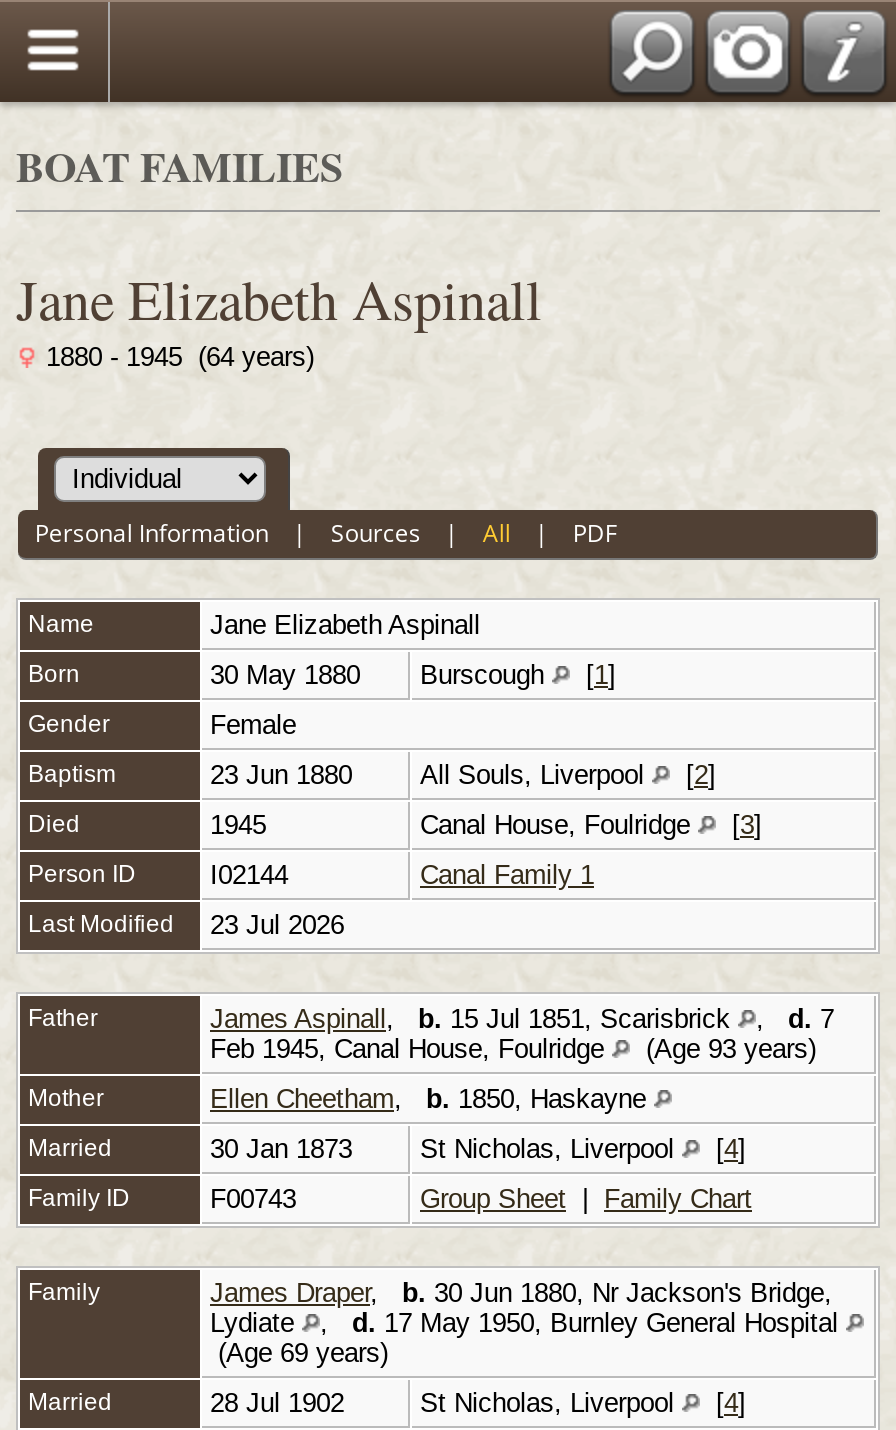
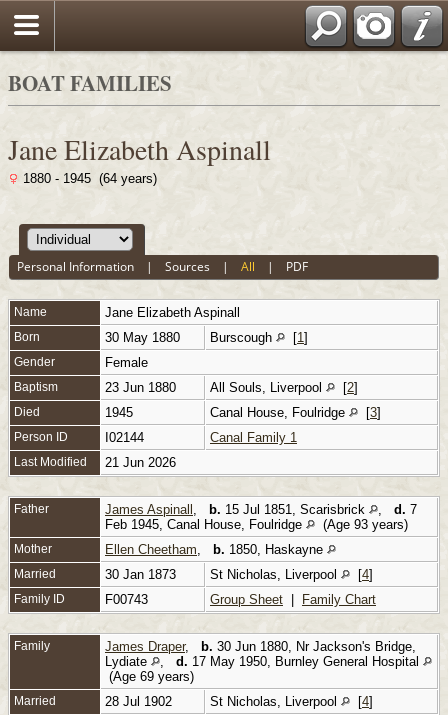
- Last Modified 23 Jul 2026
+ Last Modified 21 Jun 2026
